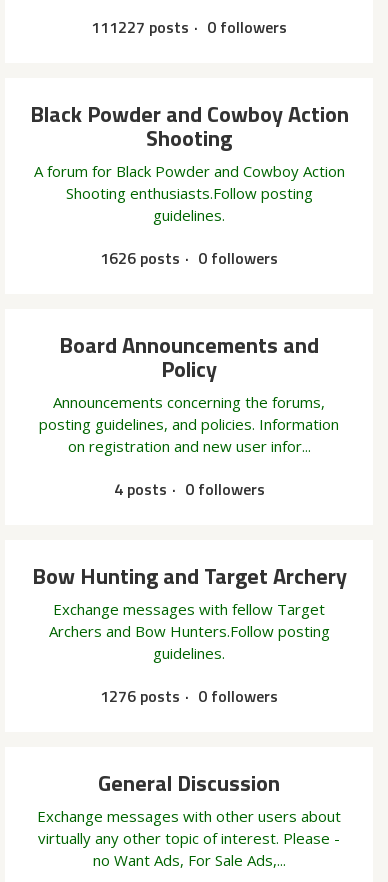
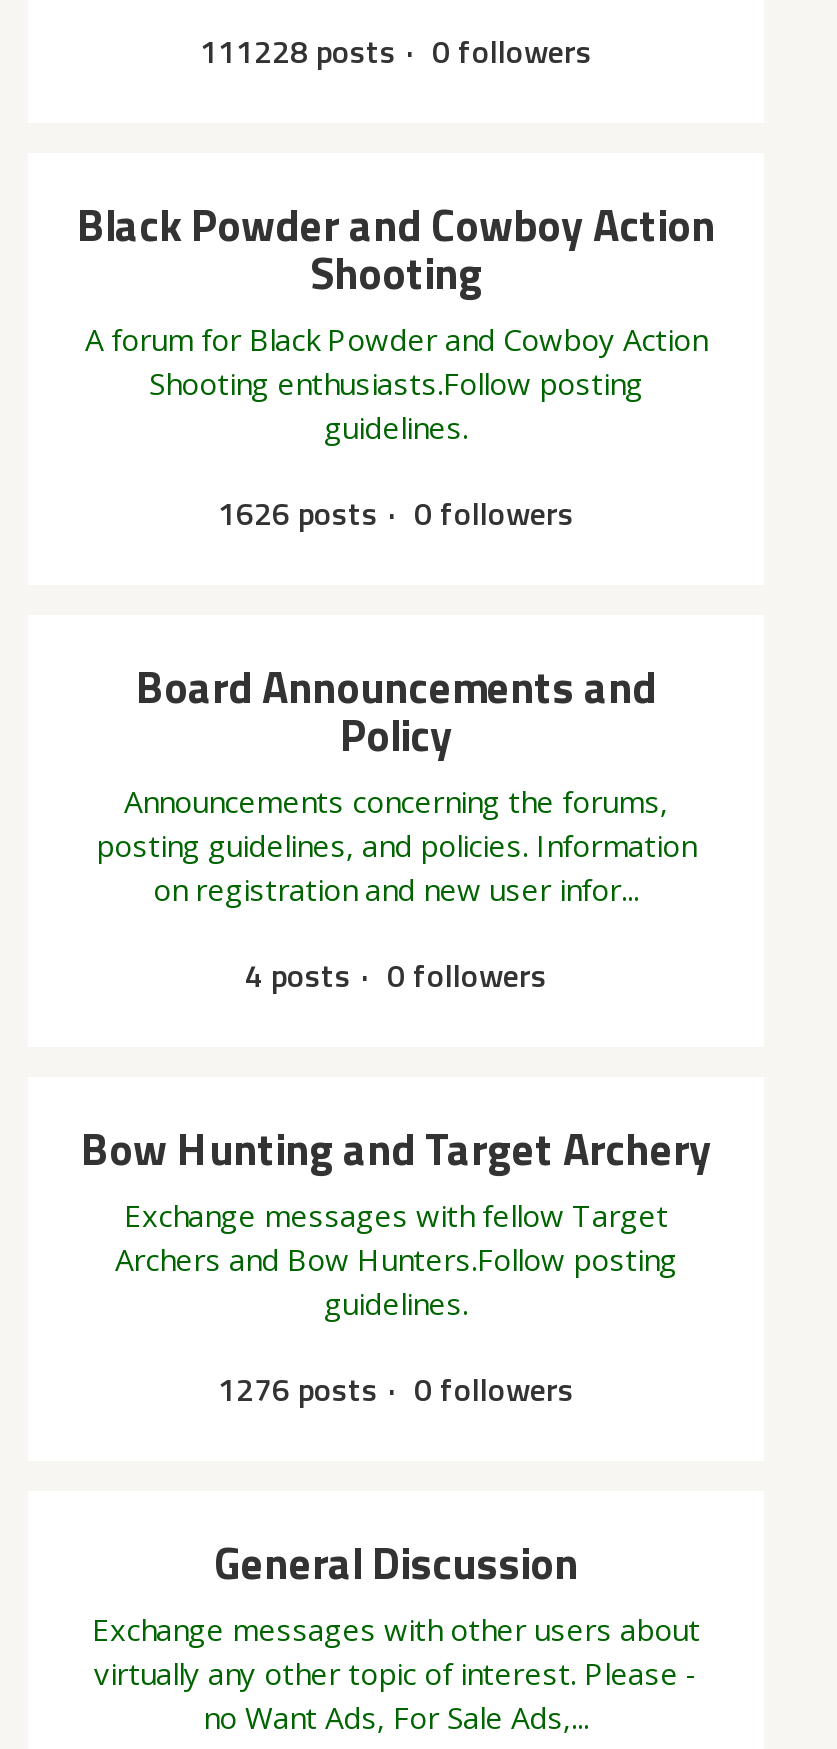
- 111227 posts 0 followers
+ 111228 posts 0 followers
